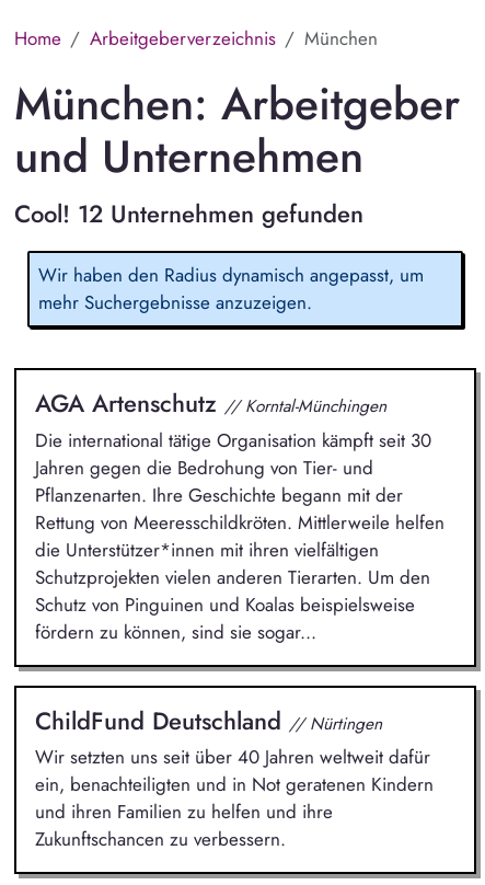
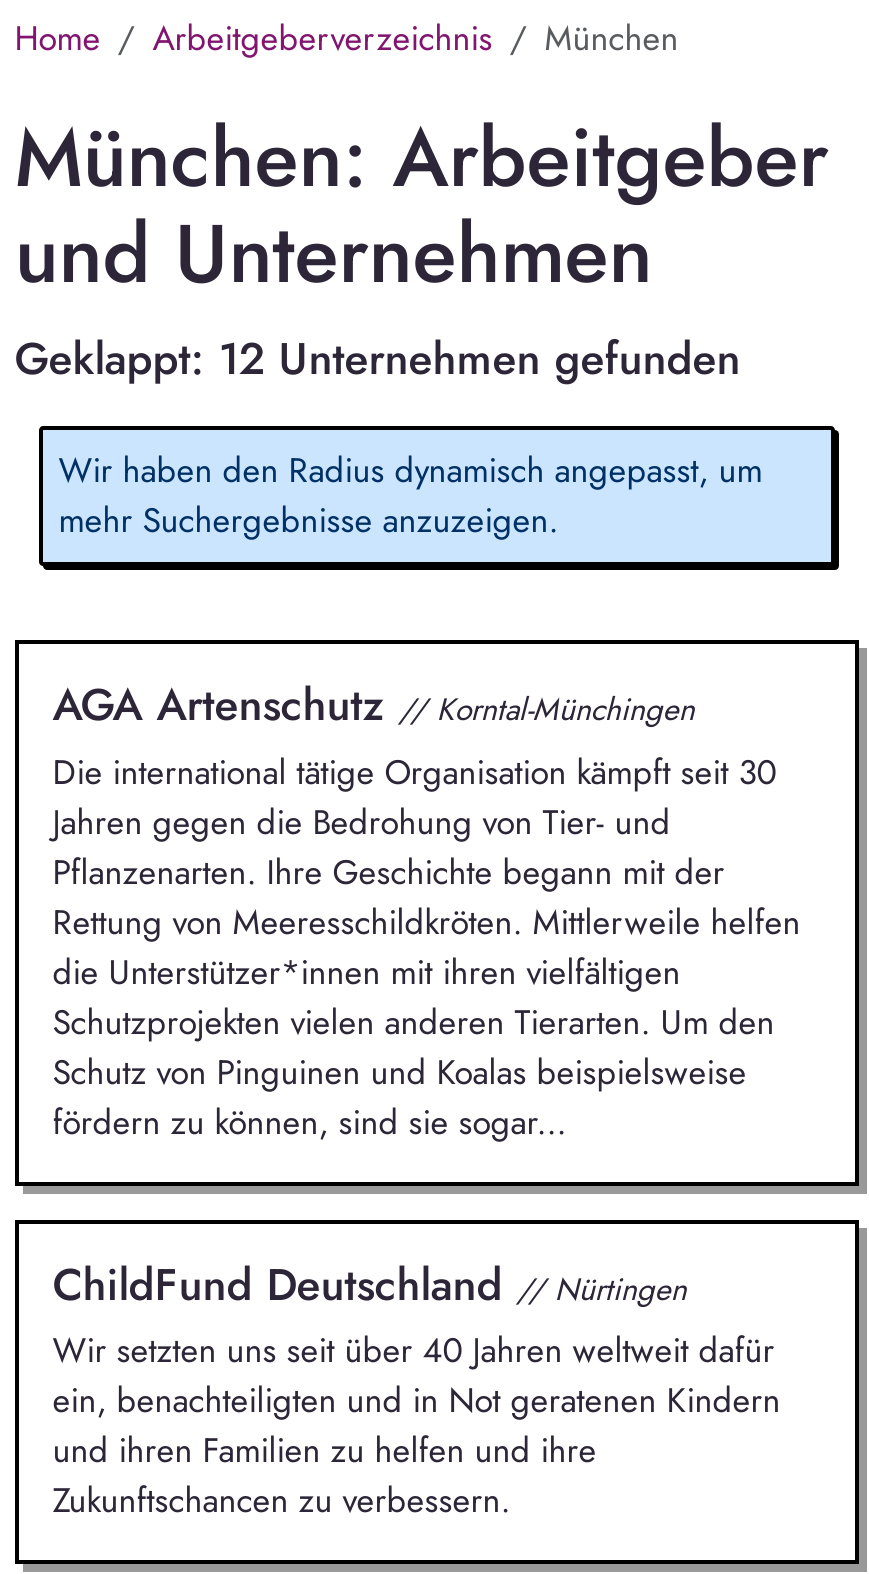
- Cool! 12 Unternehmen gefunden
+ Geklappt: 12 Unternehmen gefunden
